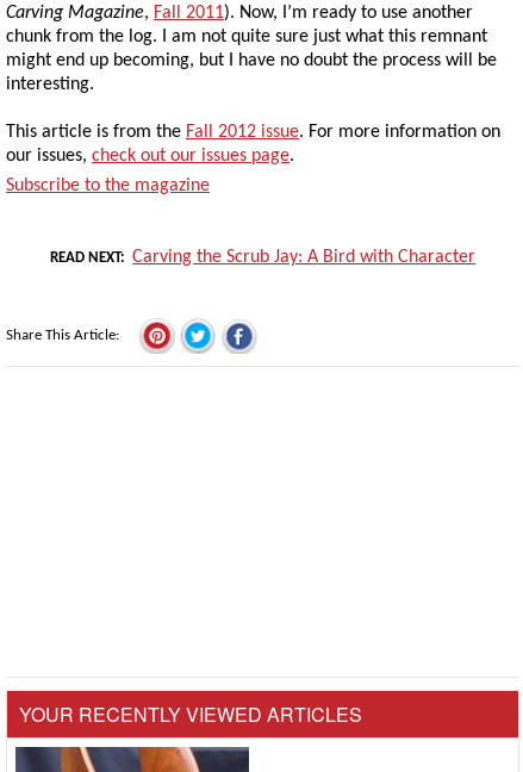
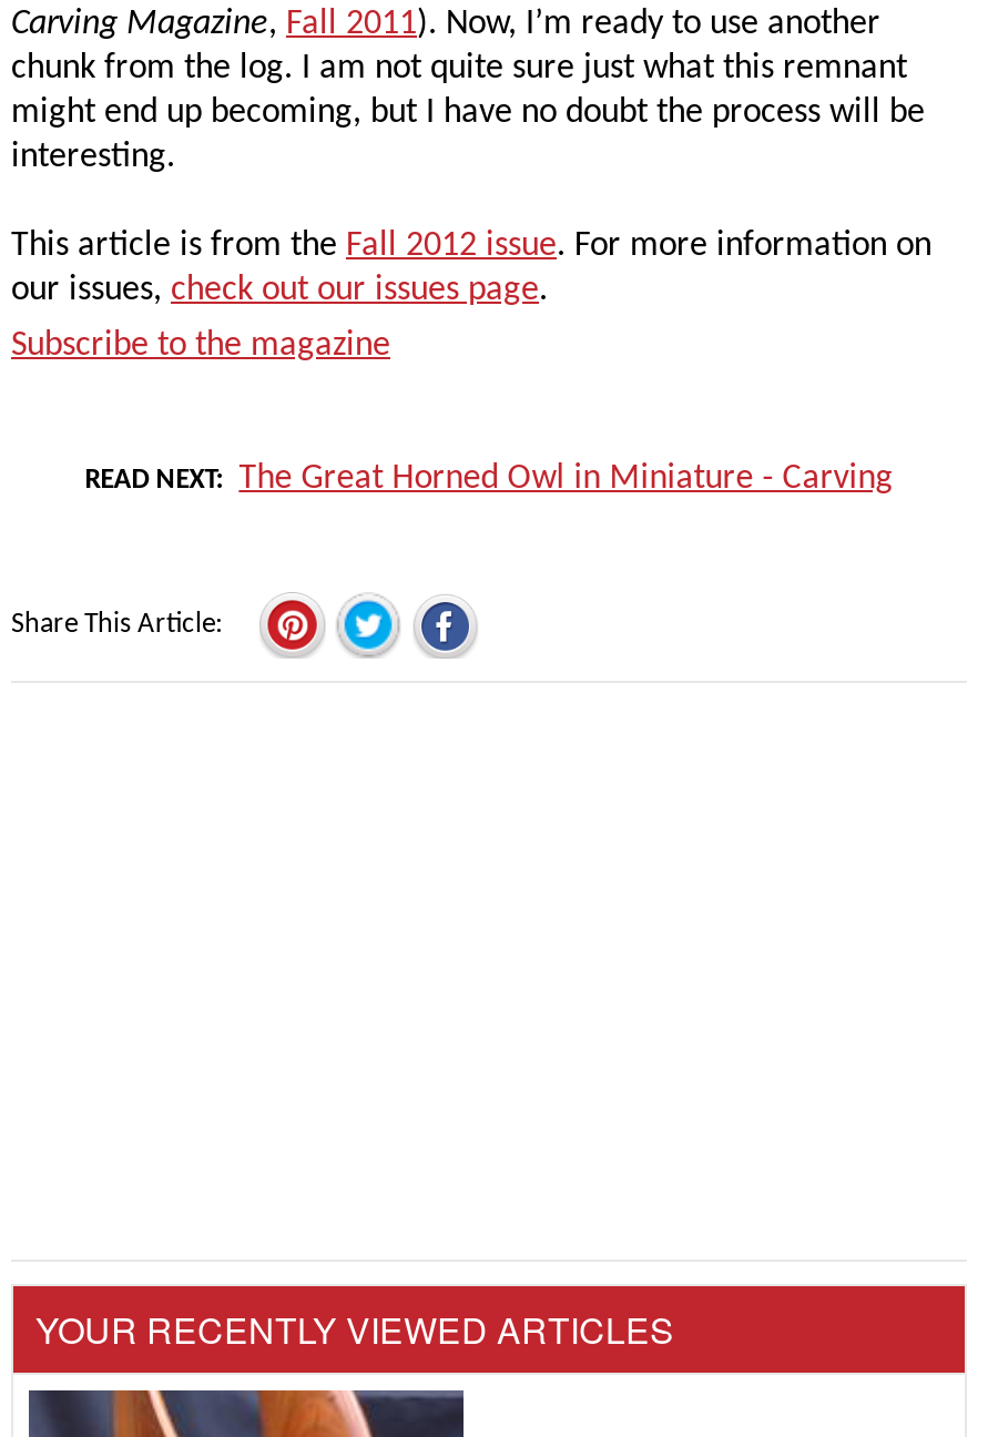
- Carving the Scrub Jay: A Bird with Character
+ The Great Horned Owl in Miniature - Carving
